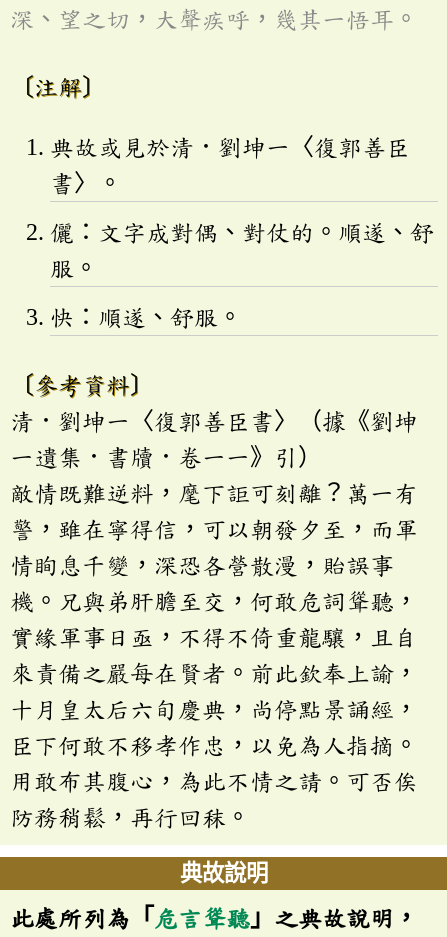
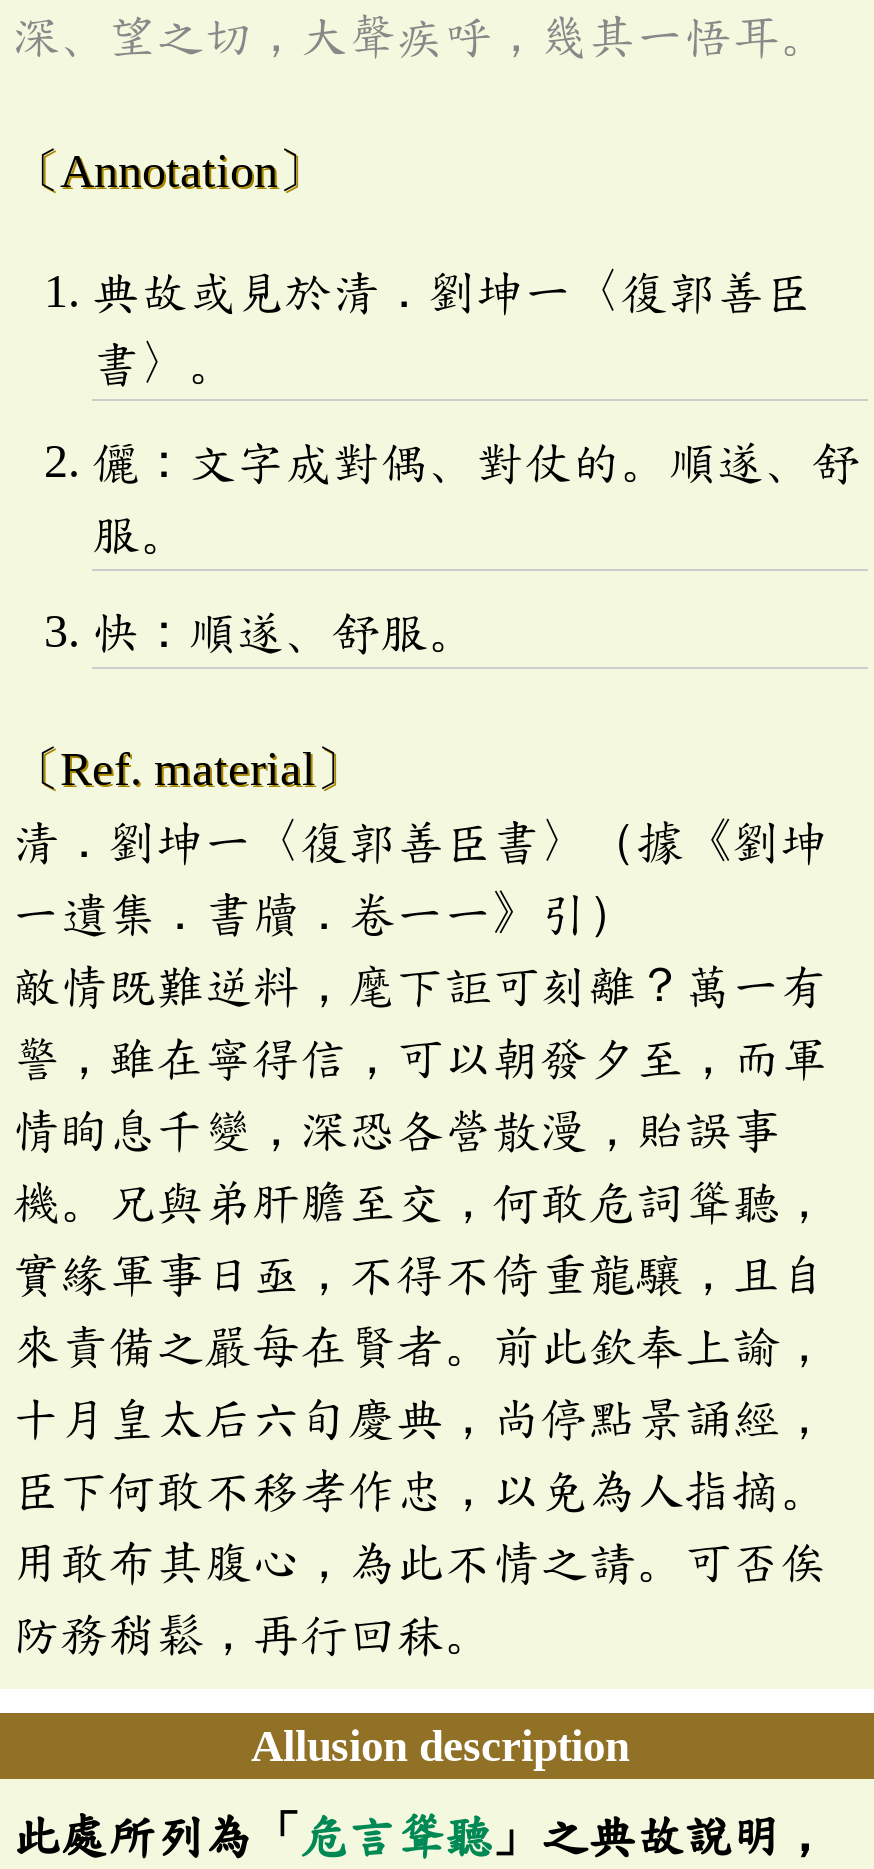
- 〔注解〕
+ 〔Annotation〕

- 〔參考資料〕
+ 〔Ref. material〕

- 典故說明
+ Allusion description
